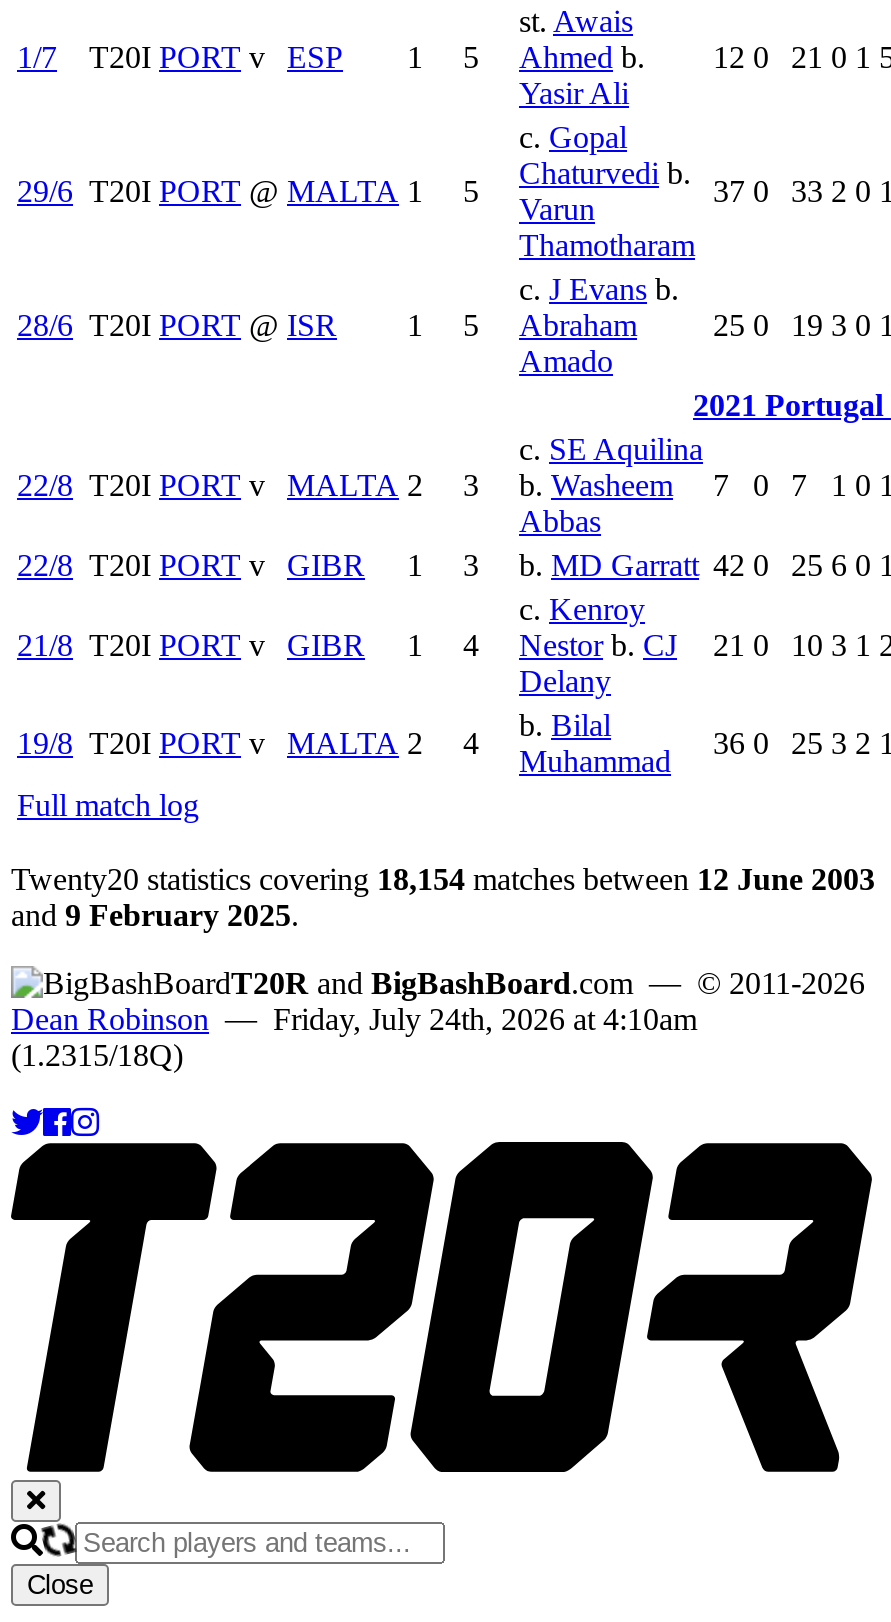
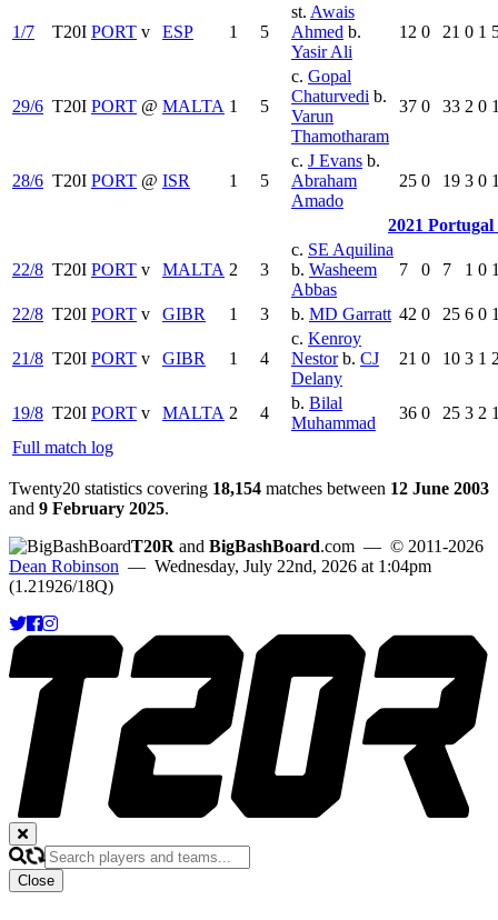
- Dean Robinson — Friday, July 24th, 2026 at 4:10am
- (1.2315/18Q)
+ Dean Robinson — Wednesday, July 22nd, 2026 at 1:04pm
+ (1.21926/18Q)
